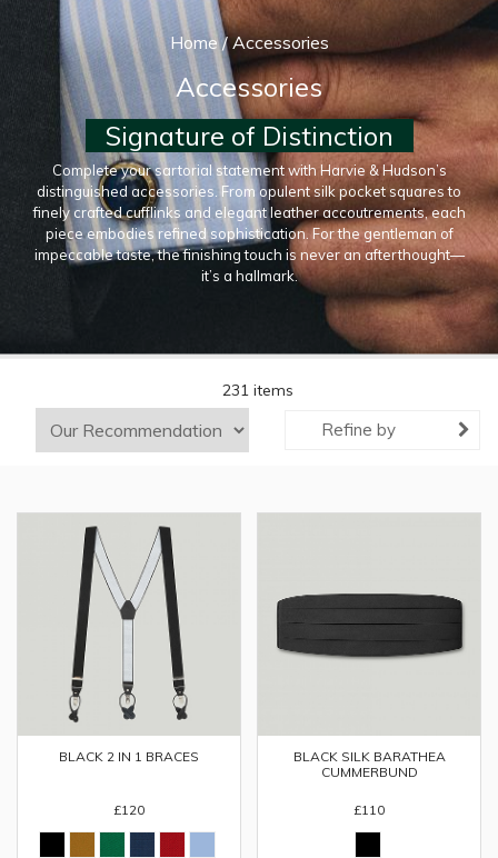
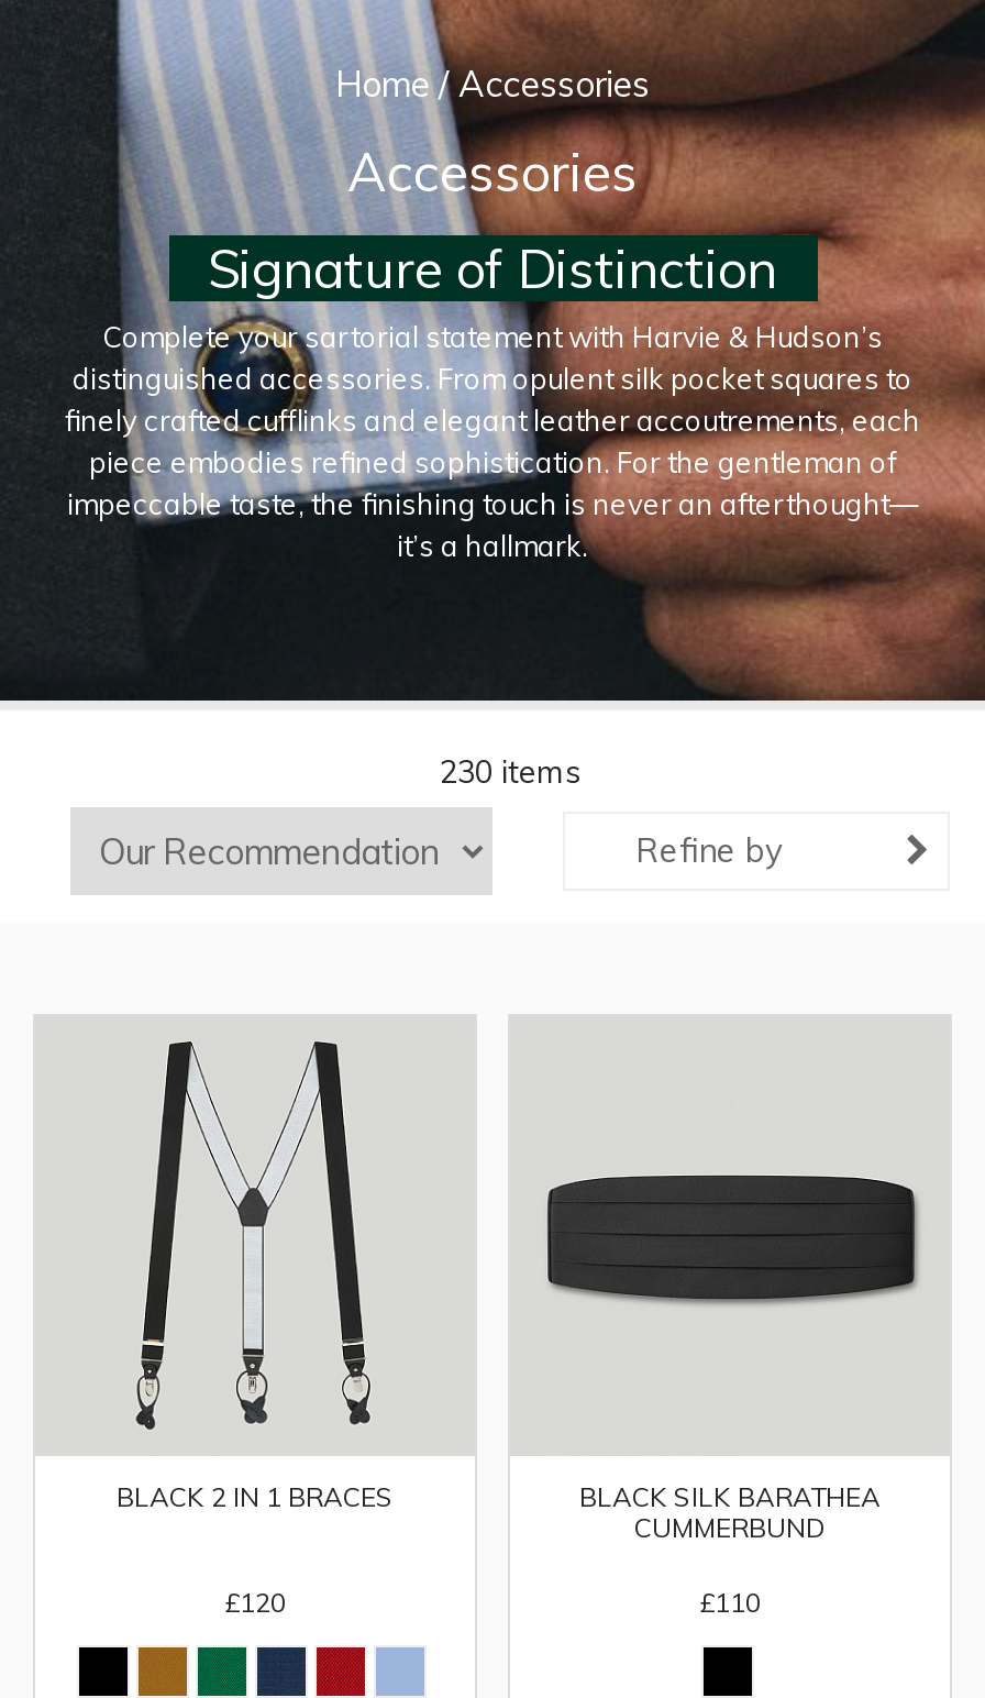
- 231 items
+ 230 items
